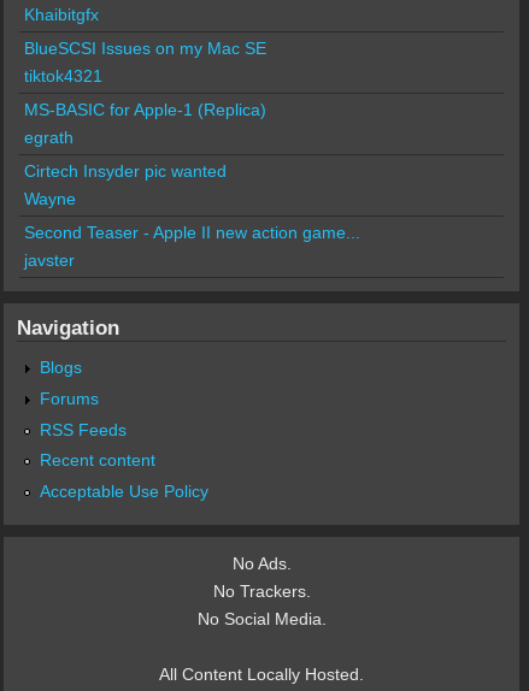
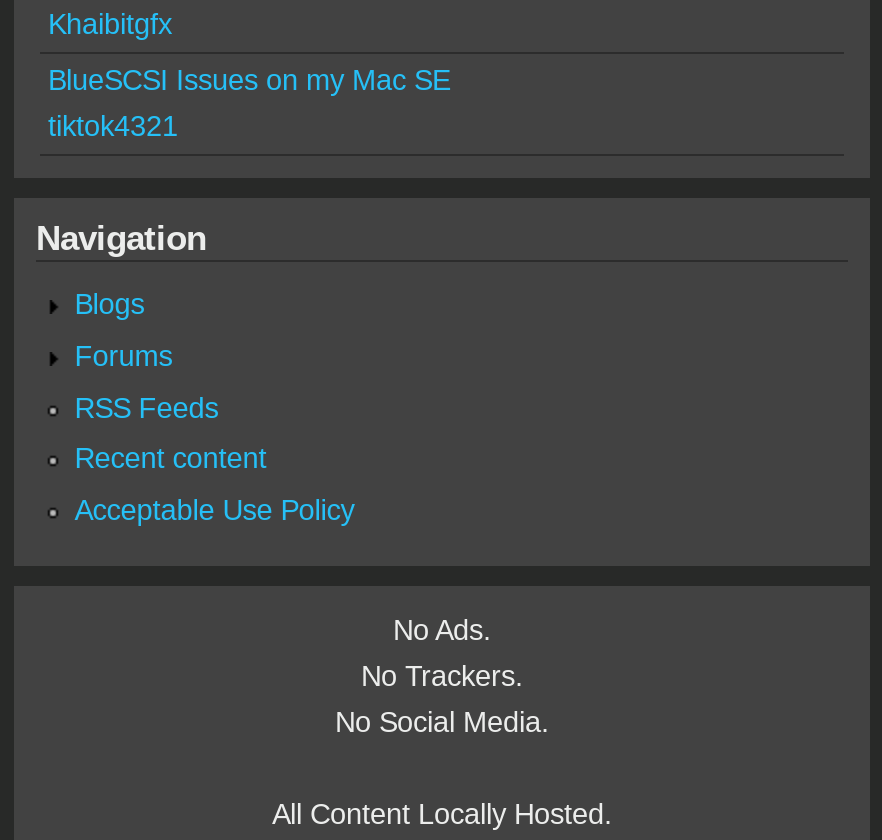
- MS-BASIC for Apple-1 (Replica)
- egrath
- Cirtech Insyder pic wanted
- Wayne
- Second Teaser - Apple II new action game...
- javster
